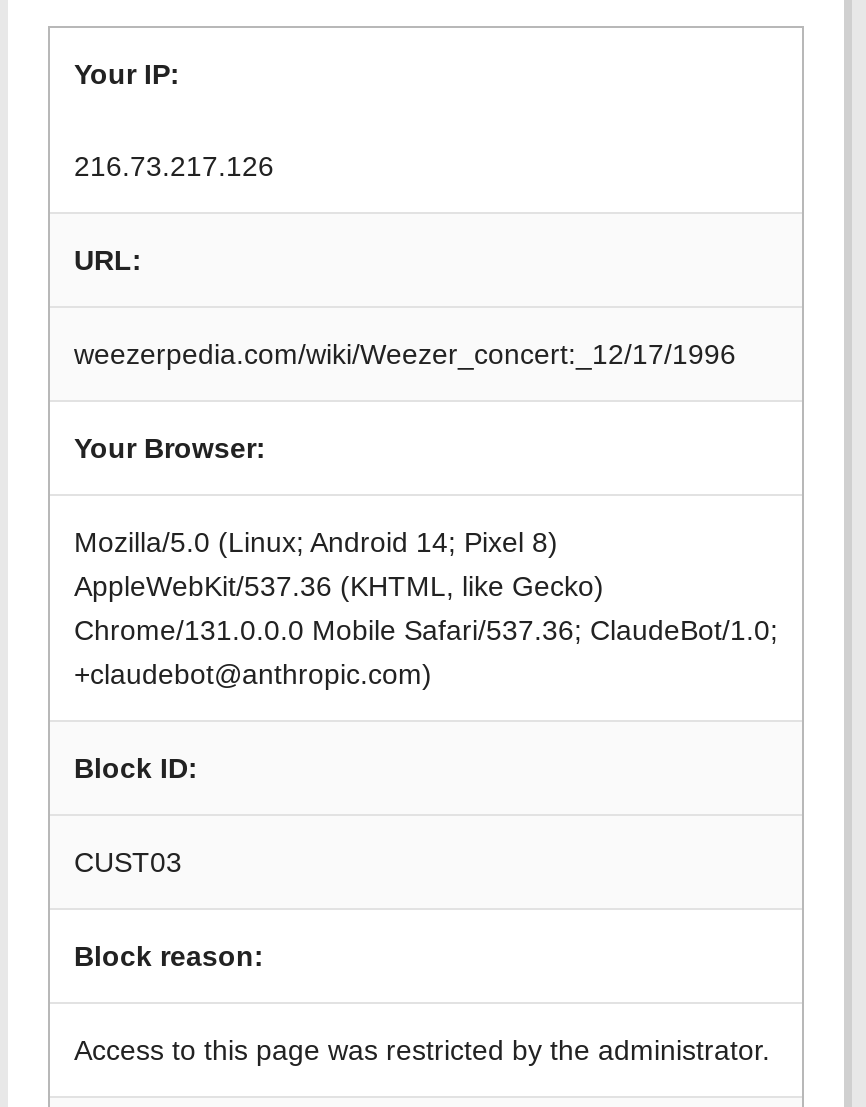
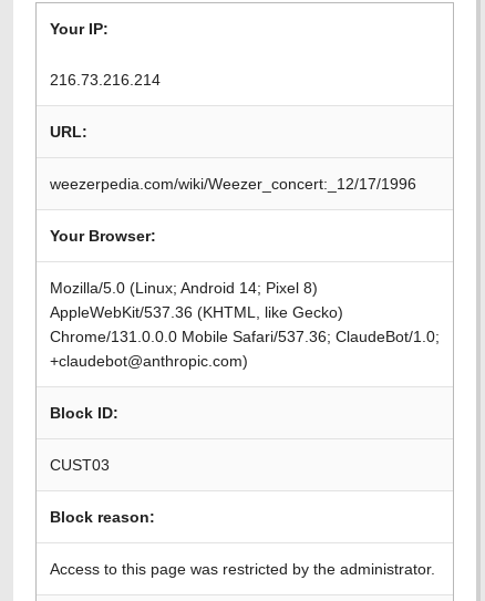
- 216.73.217.126
+ 216.73.216.214
